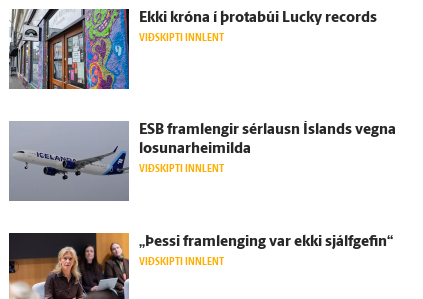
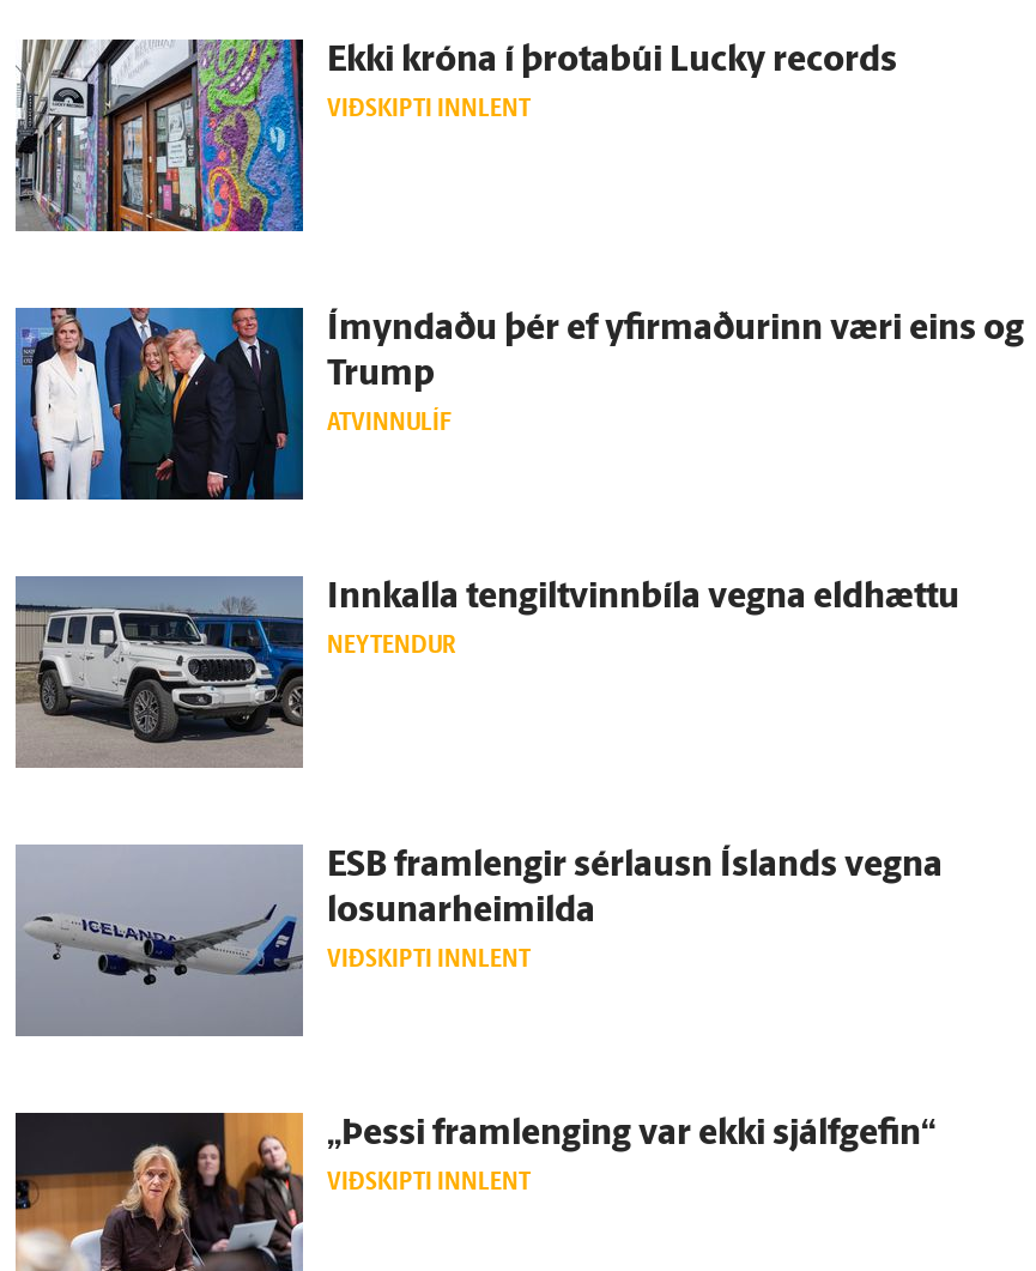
+ [image]
+ Ímyndaðu þér ef yfirmaðurinn væri eins og
+ Trump
+ ATVINNULÍF

+ [image]
+ Innkalla tengiltvinnbíla vegna eldhættu
+ NEYTENDUR
